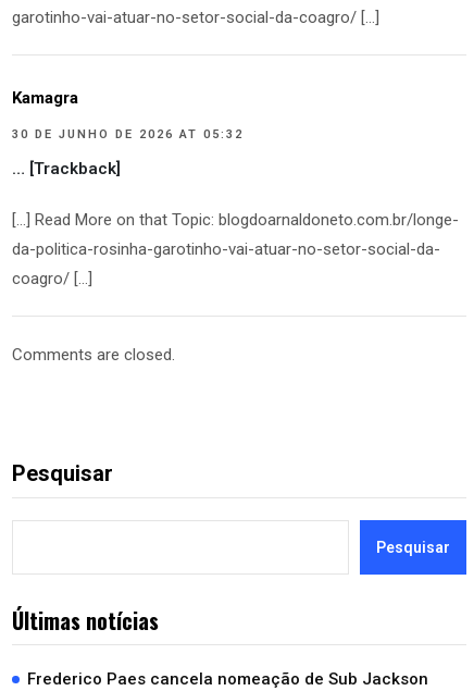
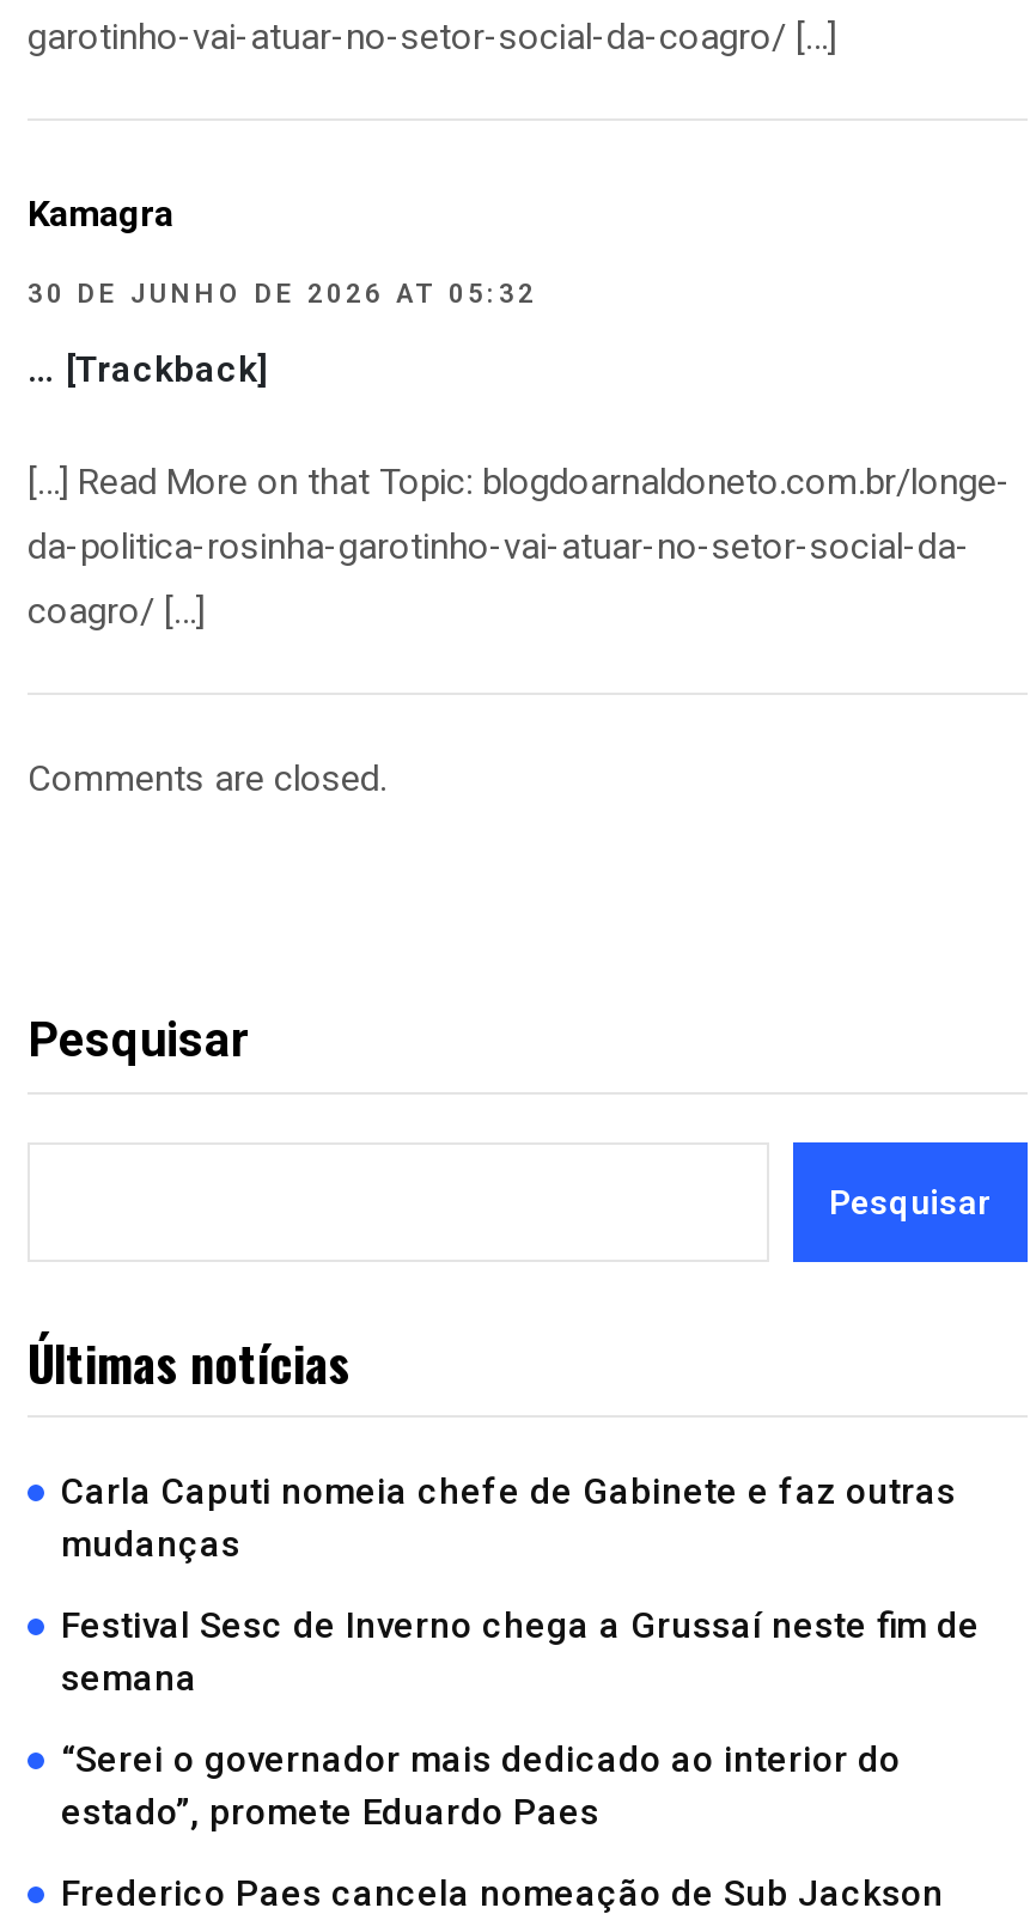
+ Carla Caputi nomeia chefe de Gabinete e faz outras
+ mudanças
+ Festival Sesc de Inverno chega a Grussaí neste fim de
+ semana
+ “Serei o governador mais dedicado ao interior do
+ estado”, promete Eduardo Paes
